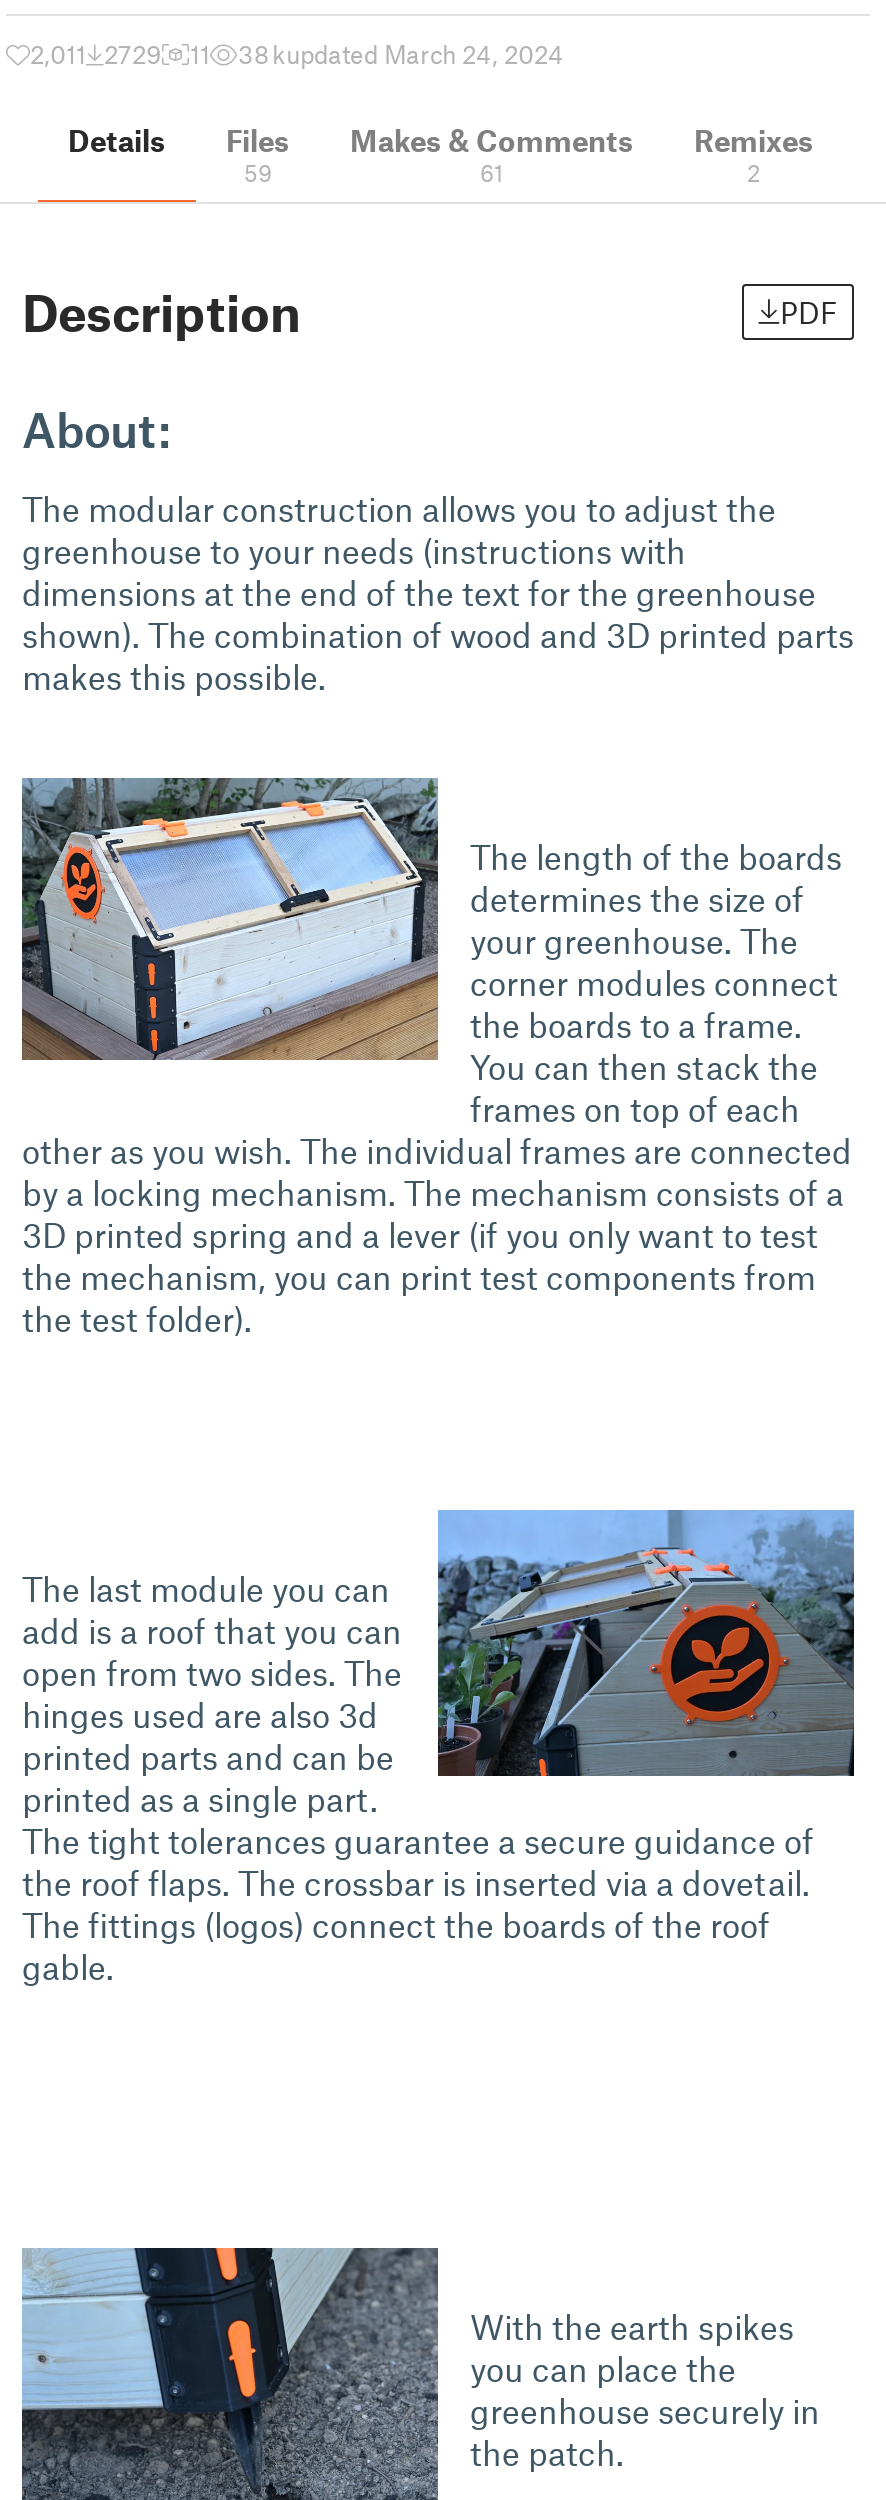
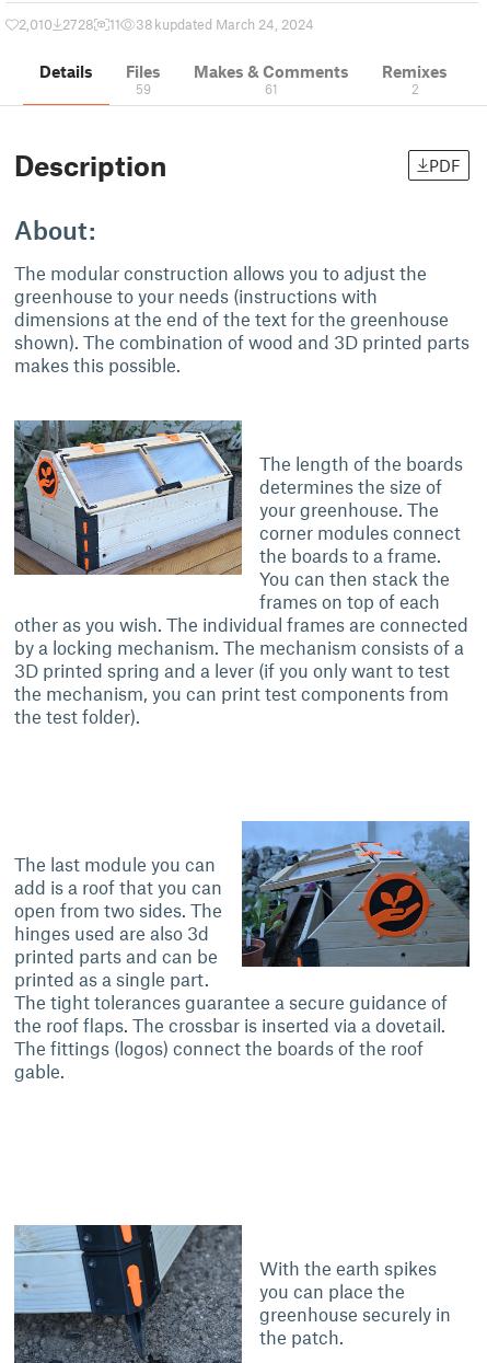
- 2,011 2729 11 38 kupdated March 24, 2024
+ 2,010 2728 11 38 kupdated March 24, 2024
